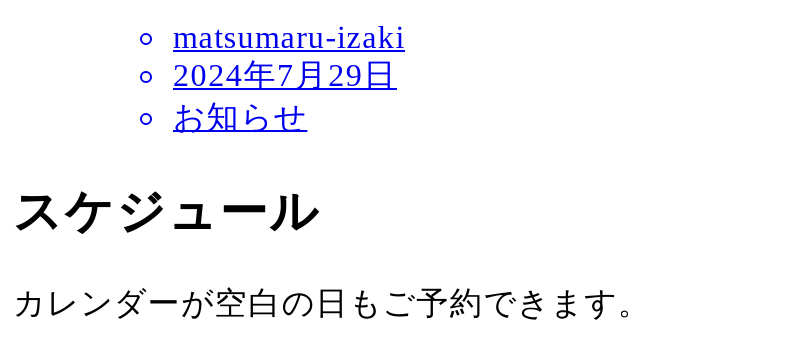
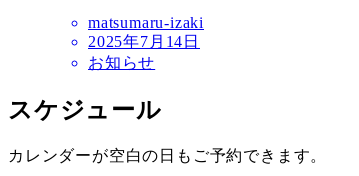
- 2024年7月29日
+ 2025年7月14日
